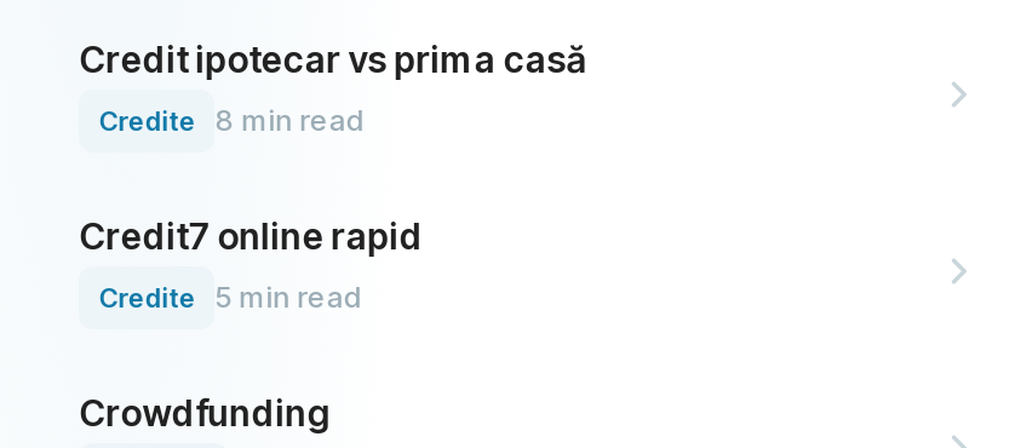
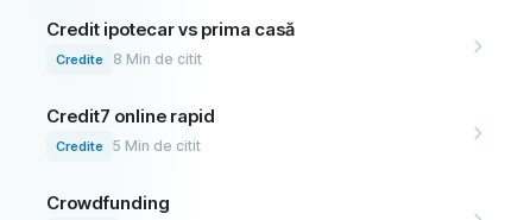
- Credite 8 min read
+ Credite 8 Min de citit

- Credite 5 min read
+ Credite 5 Min de citit
